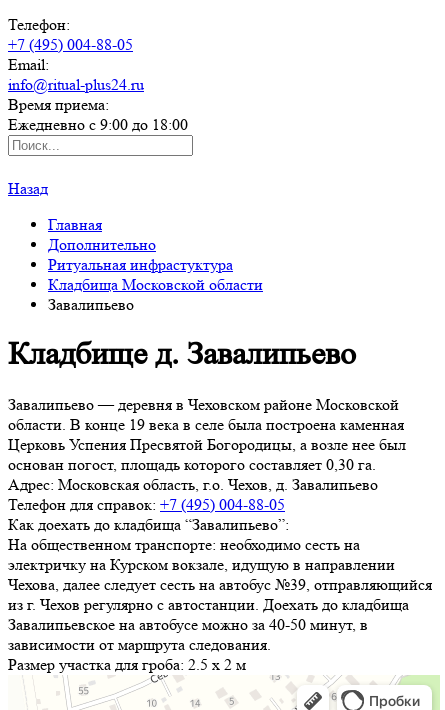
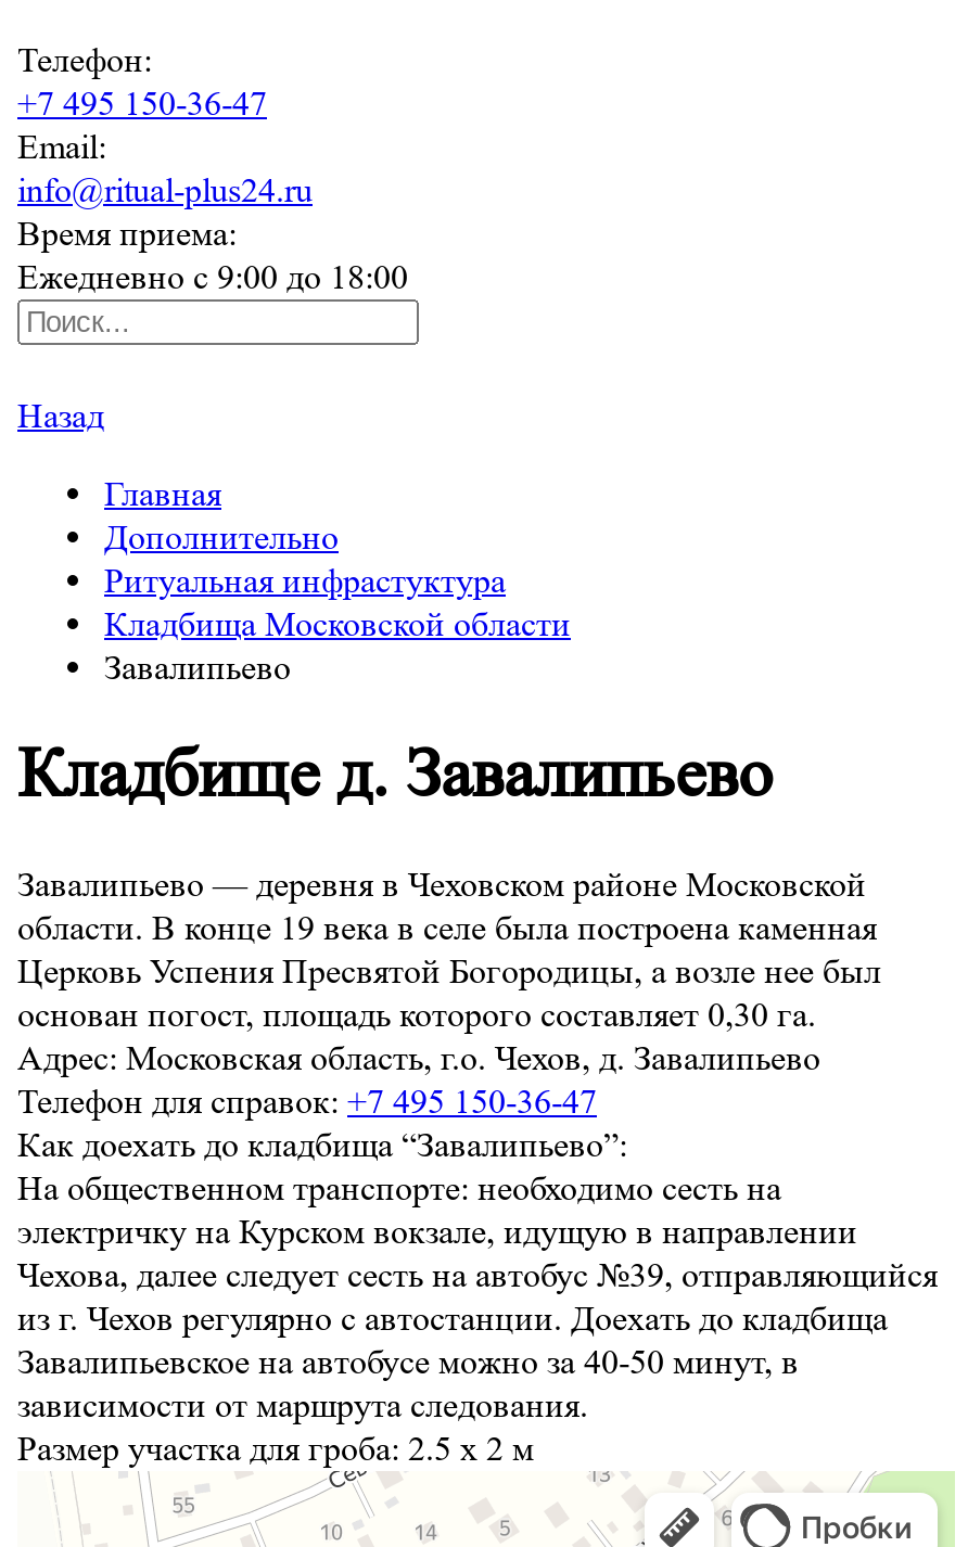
- +7 (495) 004-88-05
+ +7 495 150-36-47

- Телефон для справок: +7 (495) 004-88-05
+ Телефон для справок: +7 495 150-36-47
